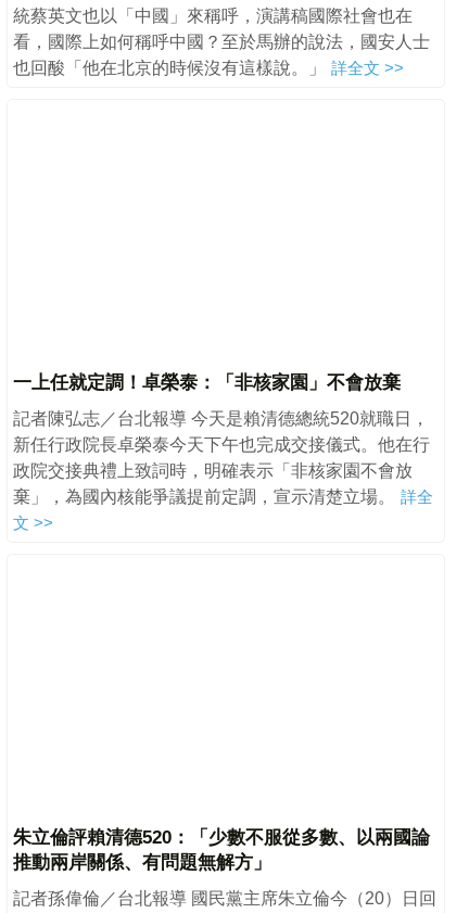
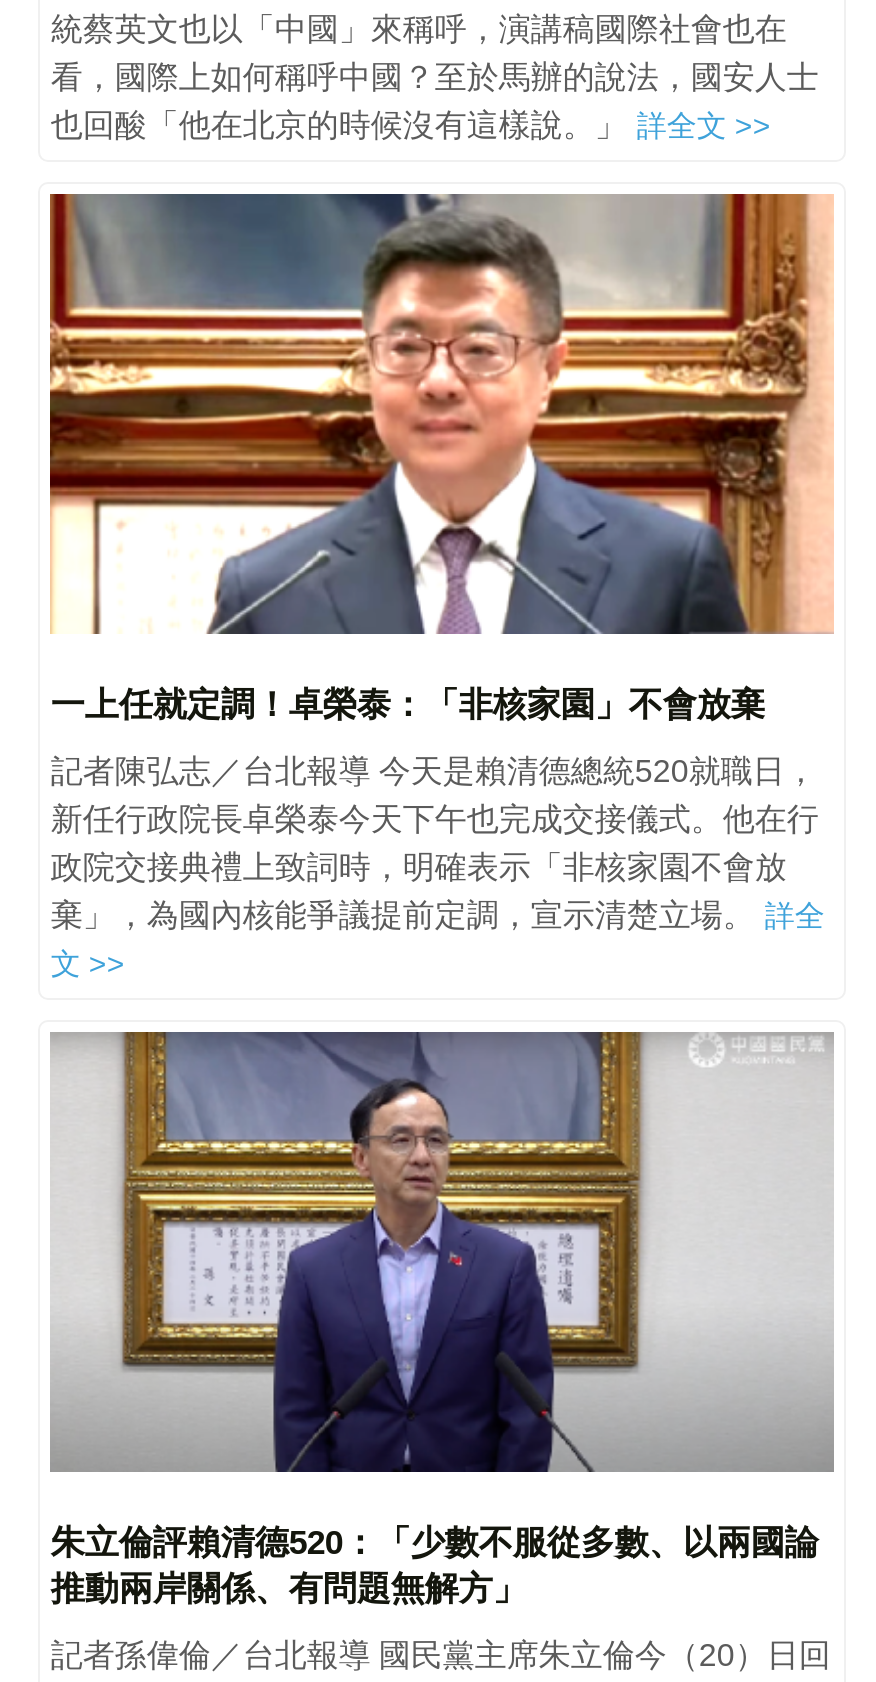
+ [image]

+ [image]
